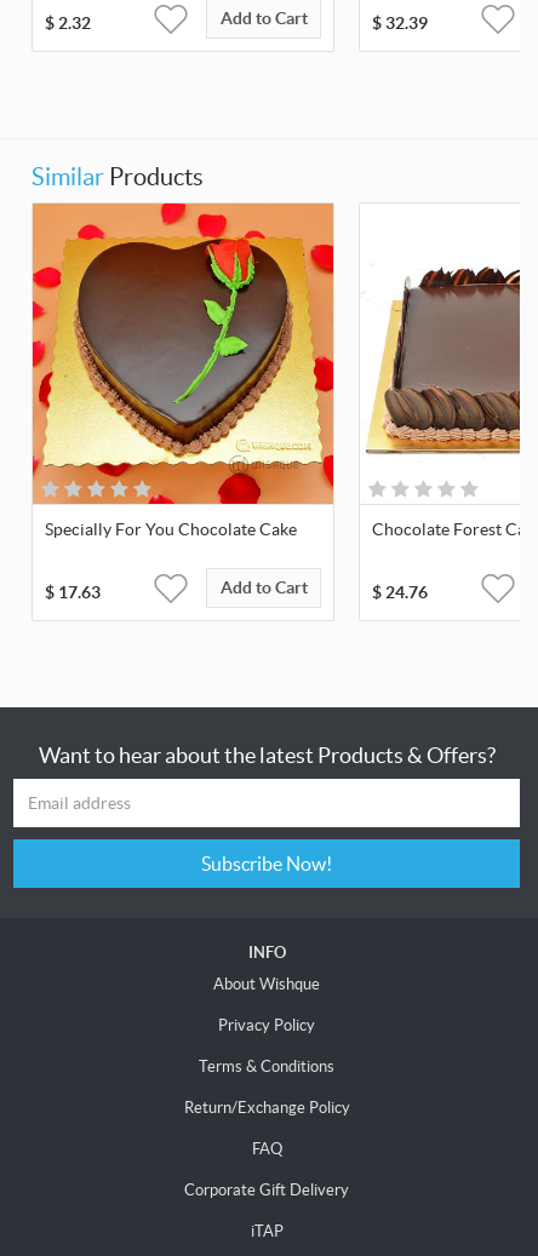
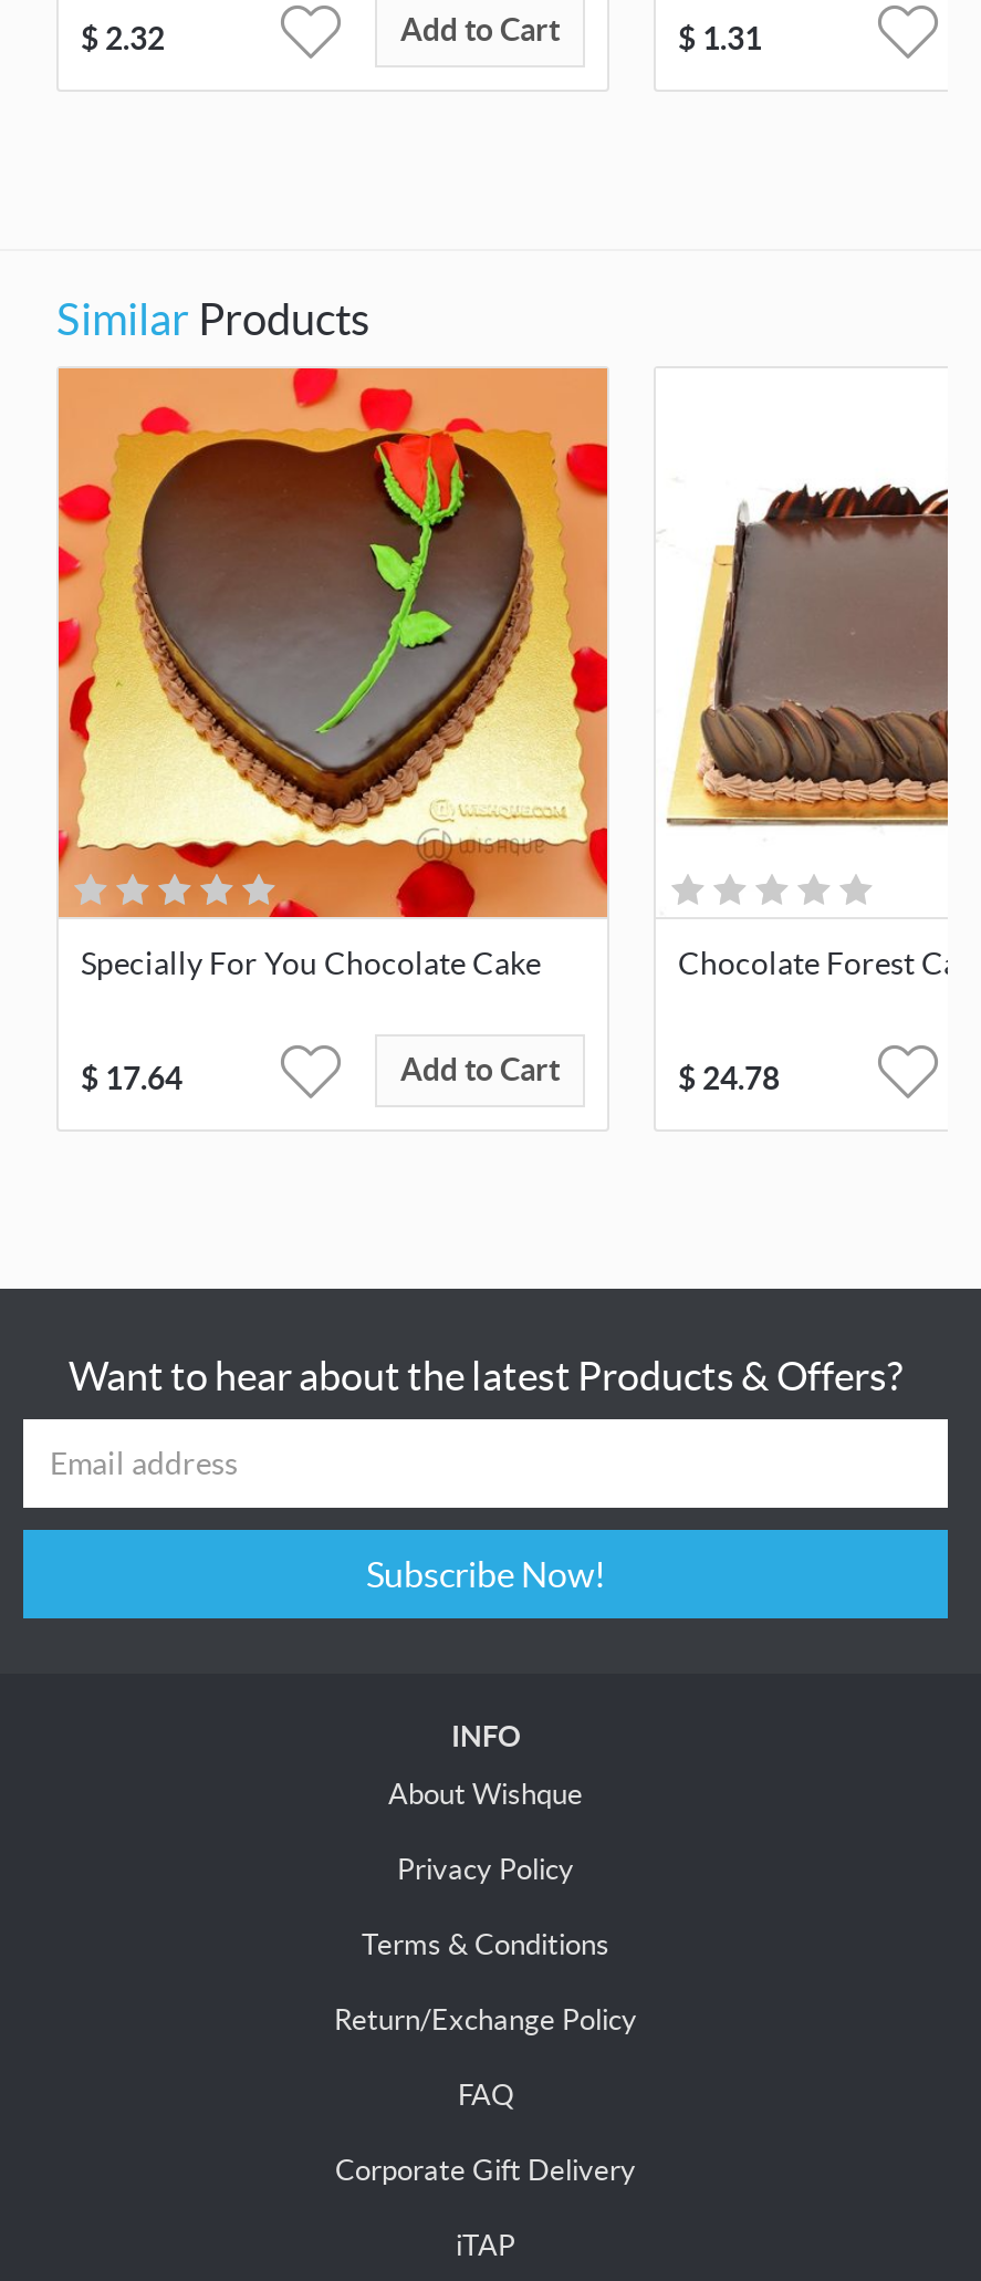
- $ 32.39
+ $ 1.31

- $ 17.63
+ $ 17.64

- $ 24.76
+ $ 24.78
